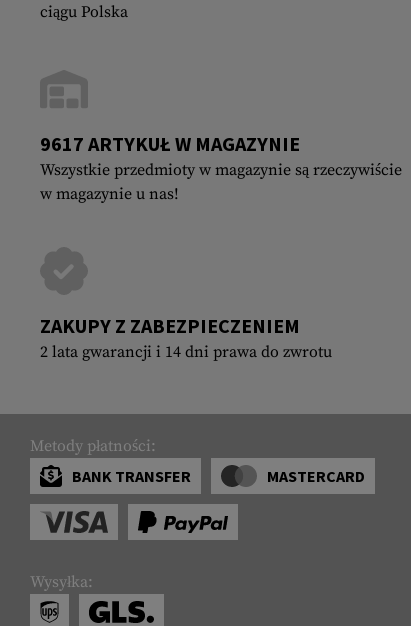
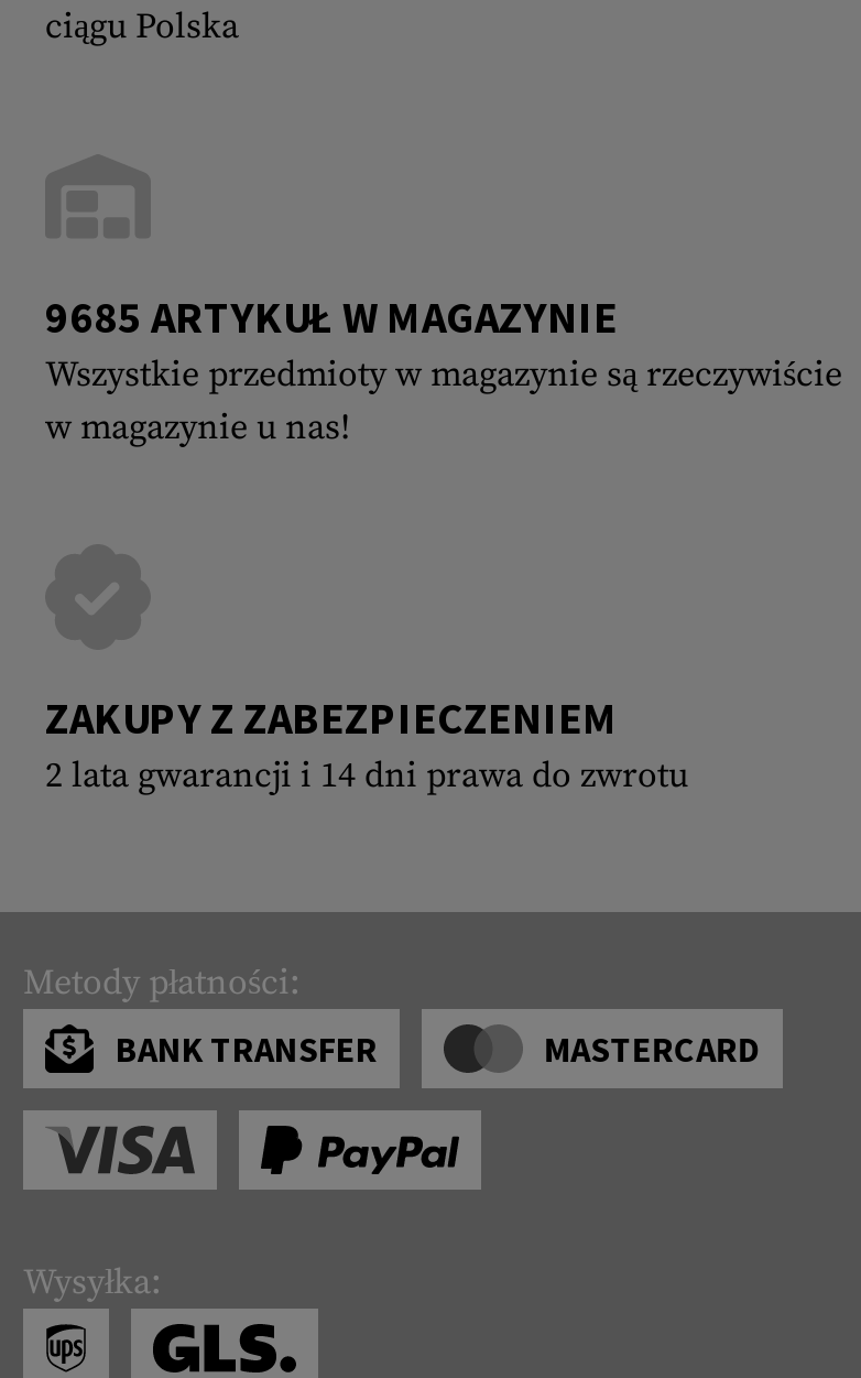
- 9617 ARTYKUŁ W MAGAZYNIE
+ 9685 ARTYKUŁ W MAGAZYNIE
